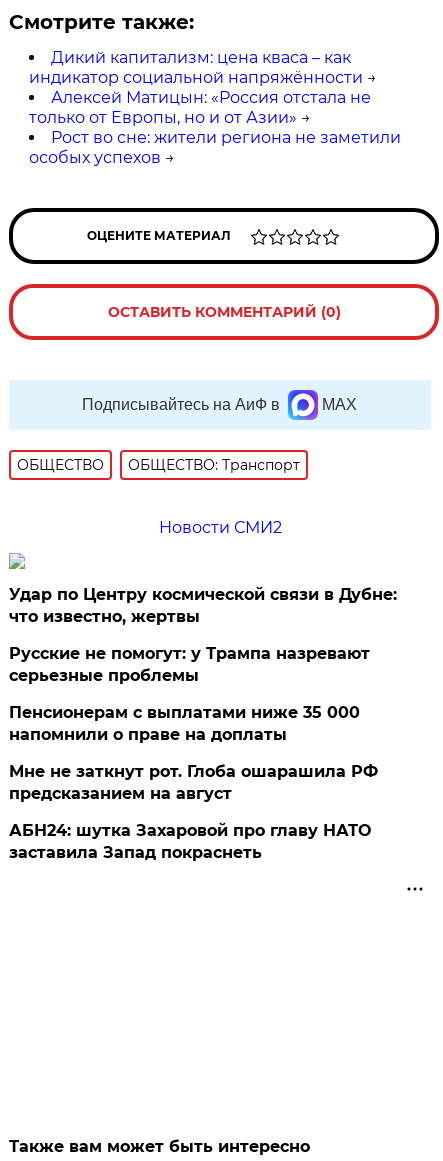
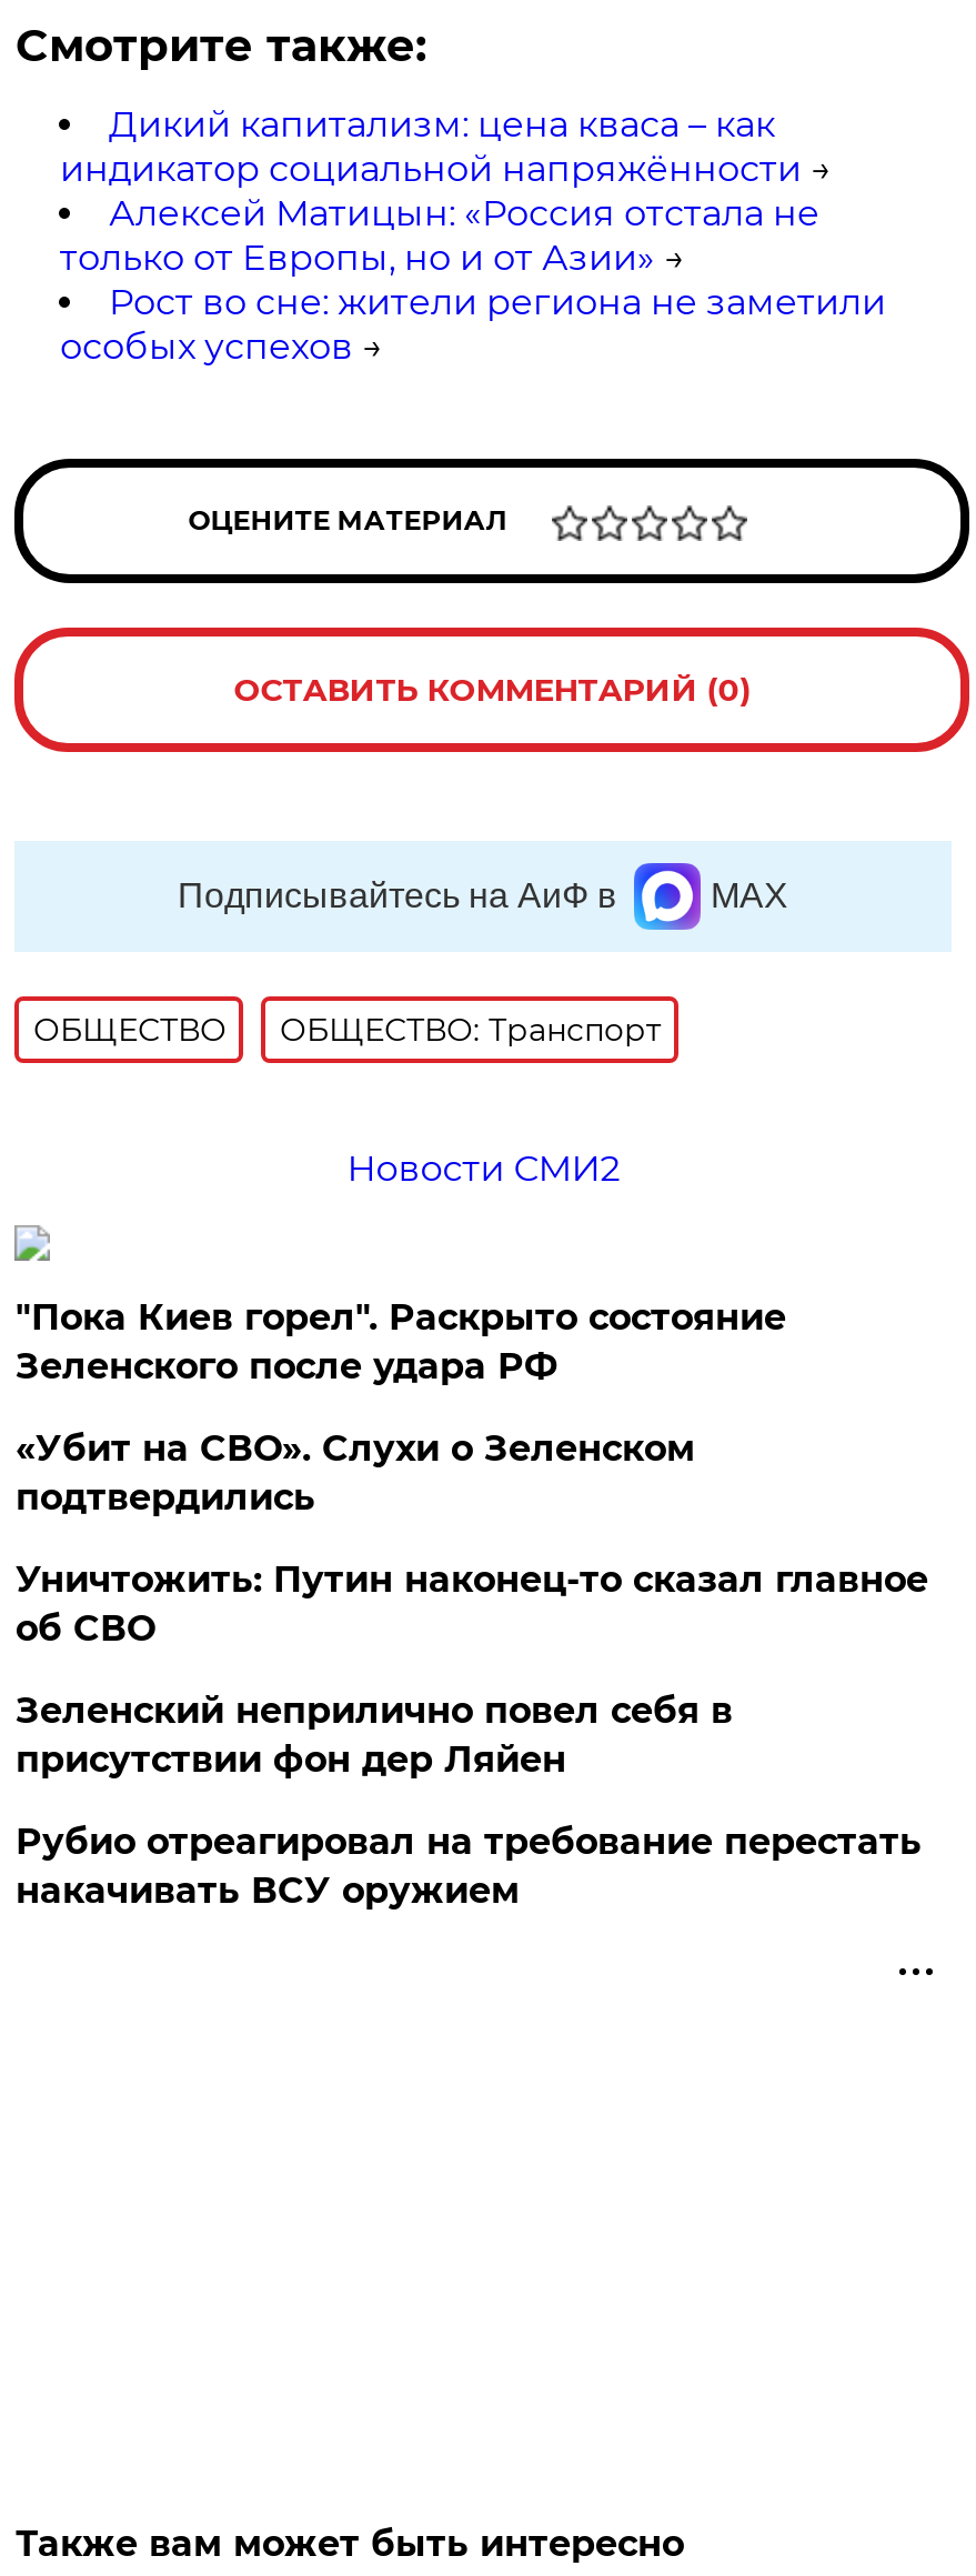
- Удар по Центру космической связи в Дубне:
- что известно, жертвы
+ "Пока Киев горел". Раскрыто состояние
+ Зеленского после удара РФ

- Русские не помогут: у Трампа назревают
- серьезные проблемы
+ «Убит на СВО». Слухи о Зеленском
+ подтвердились

- Пенсионерам с выплатами ниже 35 000
- напомнили о праве на доплаты
+ Уничтожить: Путин наконец-то сказал главное
+ об СВО

- Мне не заткнут рот. Глоба ошарашила РФ
- предсказанием на август
+ Зеленский неприлично повел cебя в
+ присутствии фон дер Ляйен

- АБН24: шутка Захаровой про главу НАТО
- заставила Запад покраснеть
+ Рубио отреагировал на требование перестать
+ накачивать ВСУ оружием
